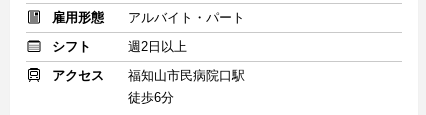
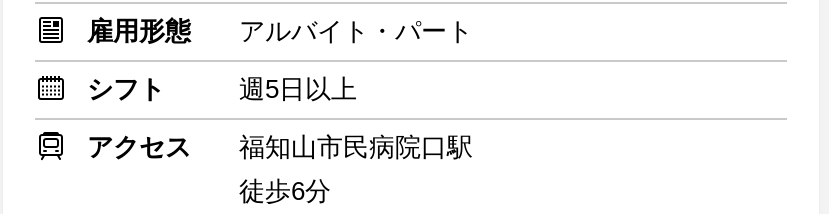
- 週2日以上
+ 週5日以上
